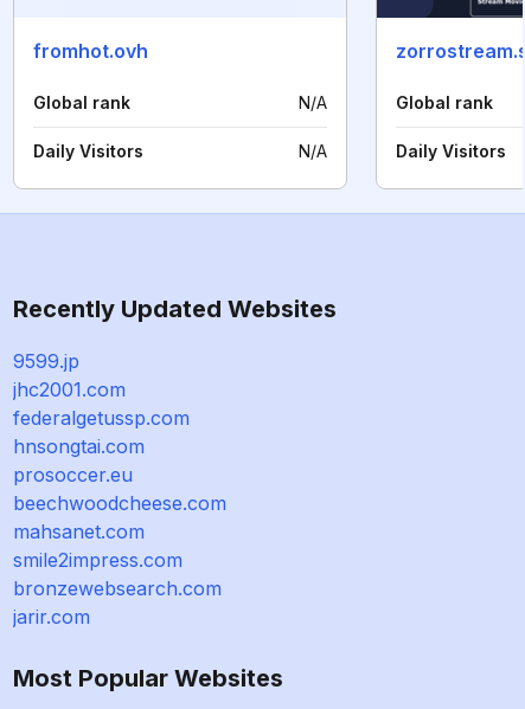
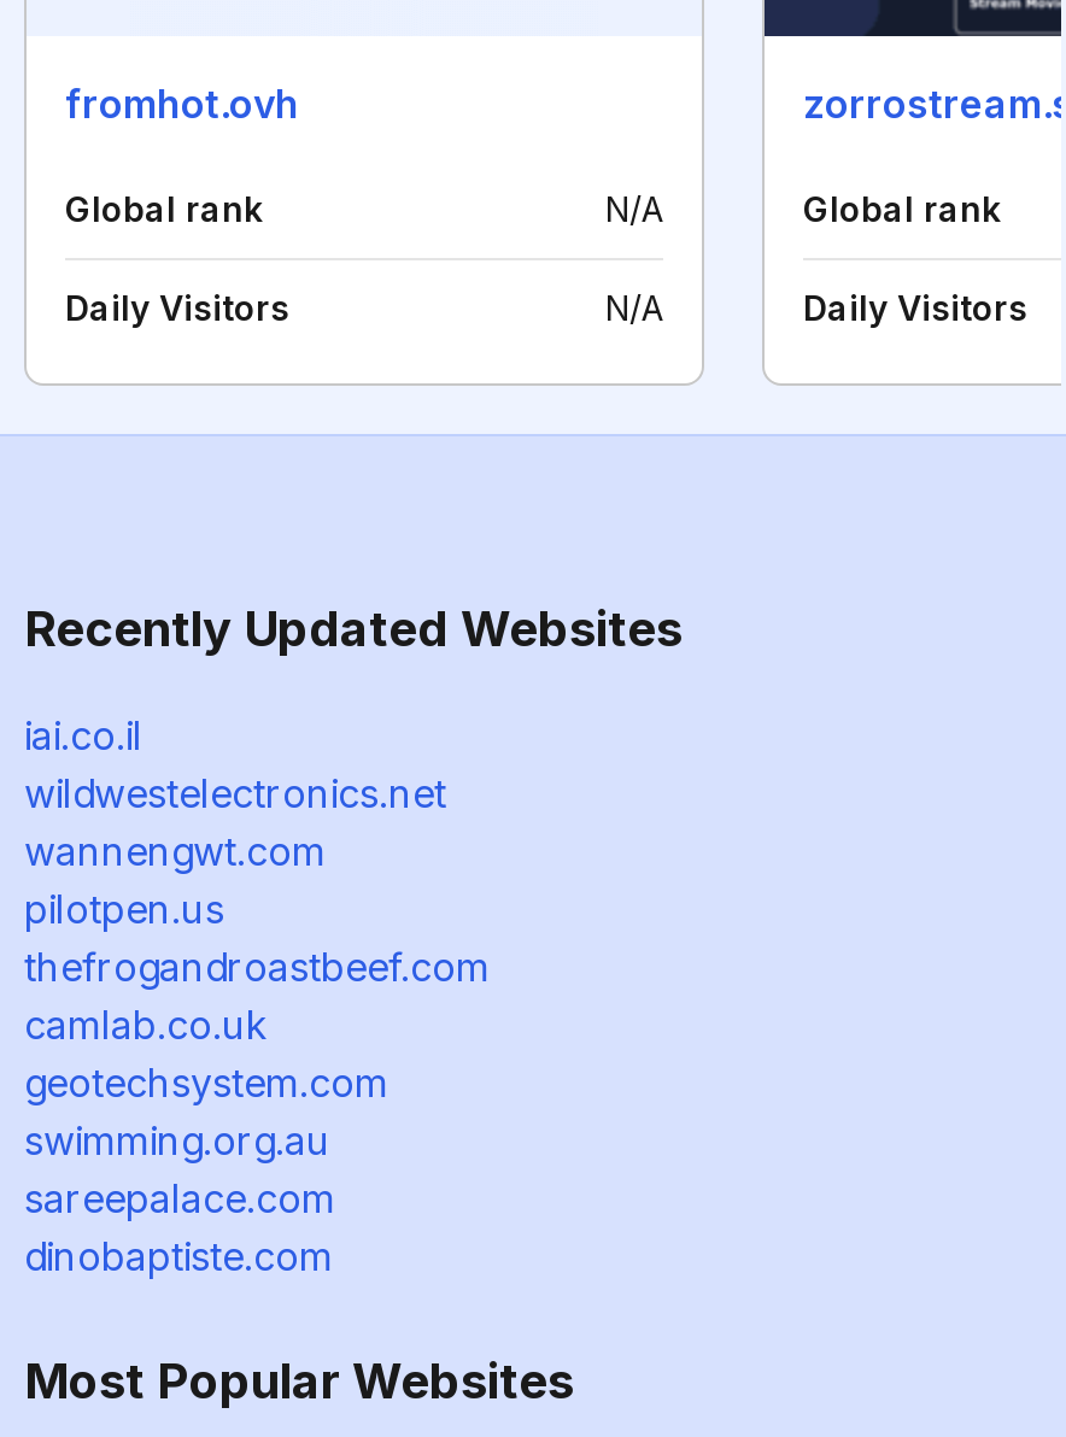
- 9599.jp
- jhc2001.com
- federalgetussp.com
- hnsongtai.com
- prosoccer.eu
- beechwoodcheese.com
- mahsanet.com
- smile2impress.com
- bronzewebsearch.com
- jarir.com
+ iai.co.il
+ wildwestelectronics.net
+ wannengwt.com
+ pilotpen.us
+ thefrogandroastbeef.com
+ camlab.co.uk
+ geotechsystem.com
+ swimming.org.au
+ sareepalace.com
+ dinobaptiste.com
